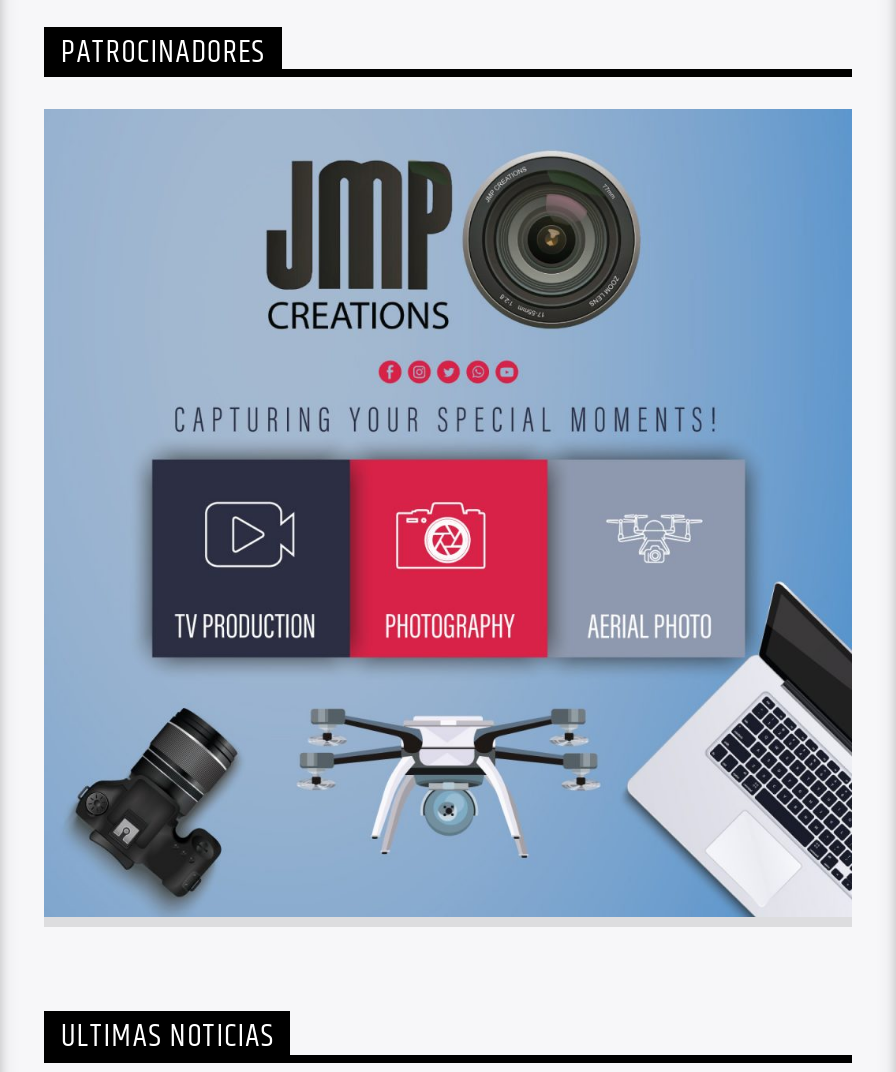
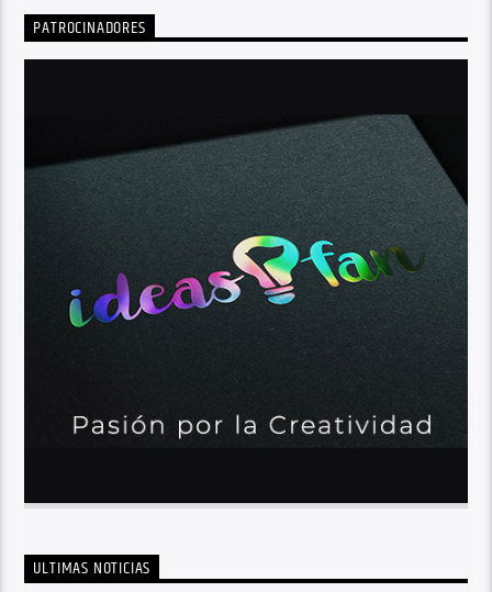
- [image]
+ [image]
